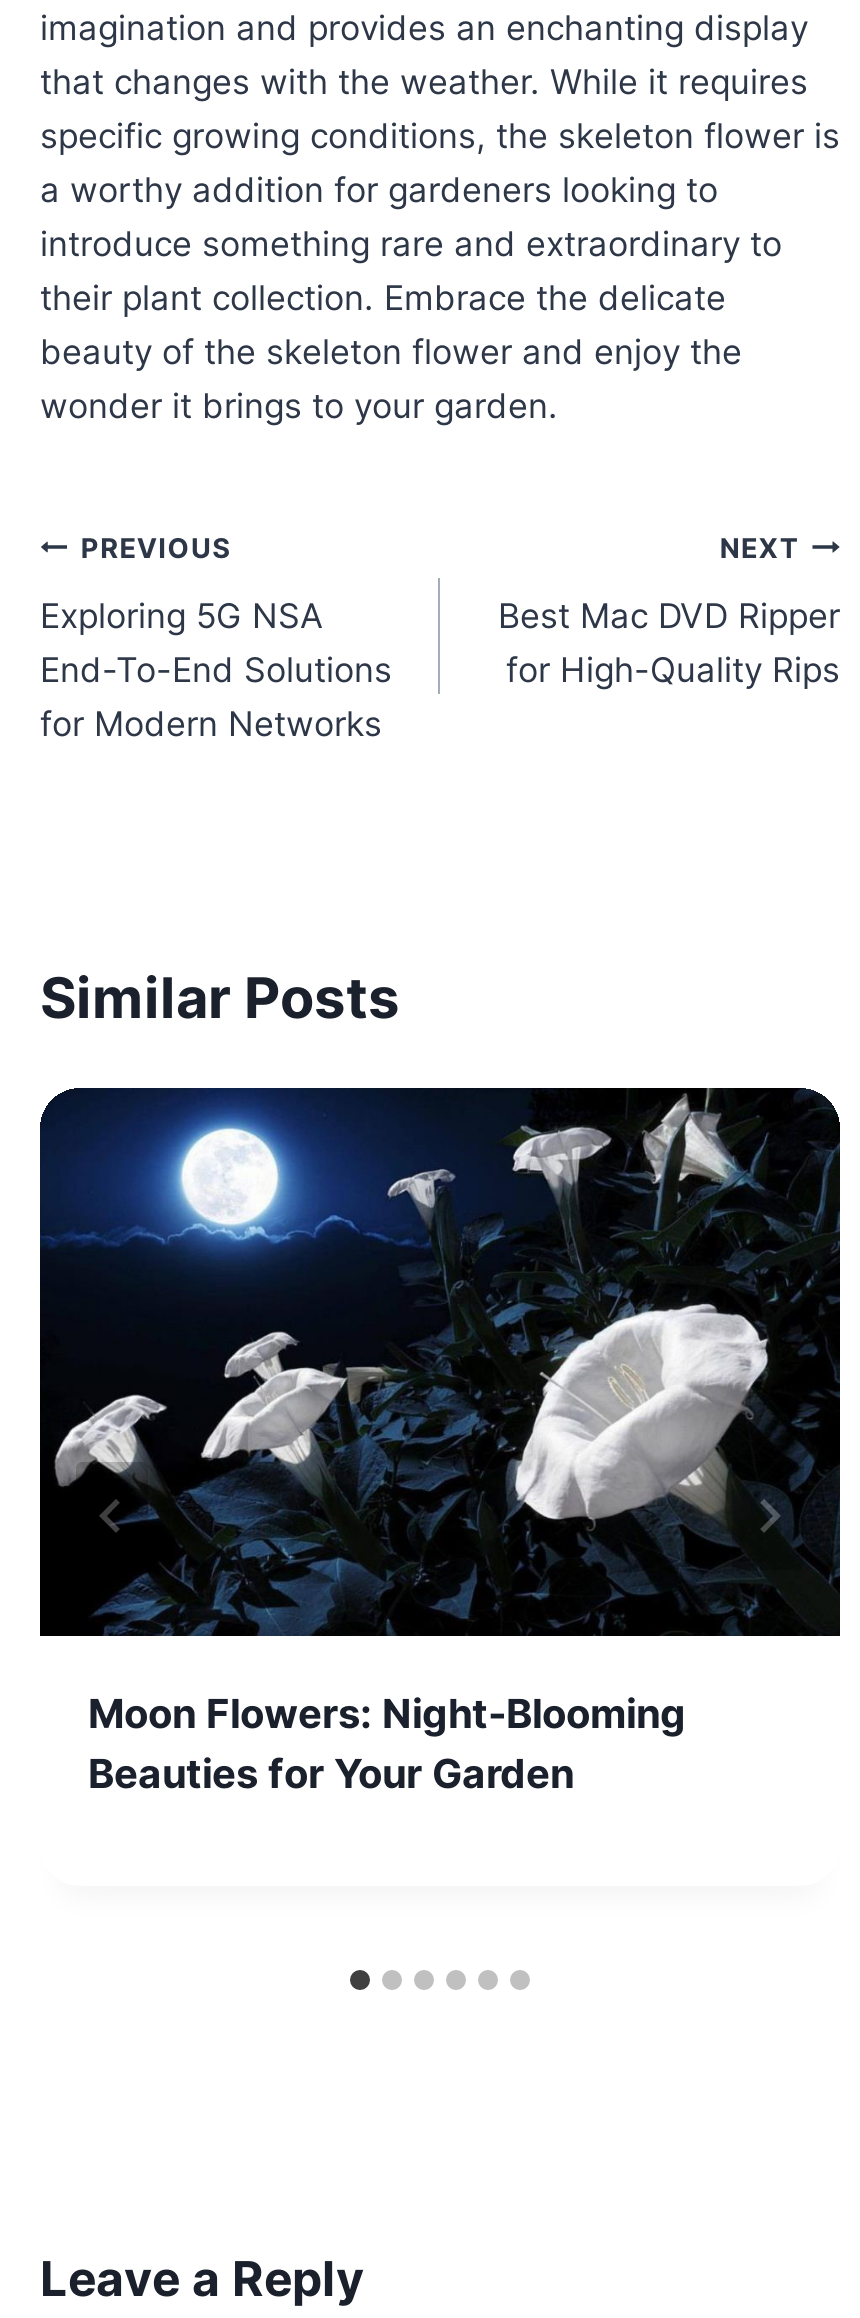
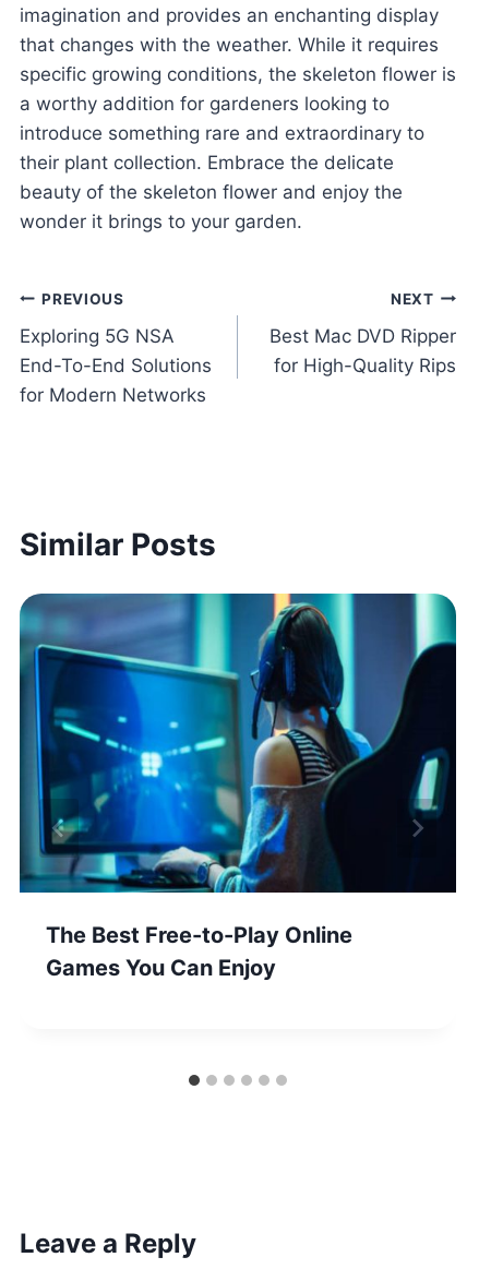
- [image]
- Moon Flowers: Night-Blooming
- Beauties for Your Garden
+ [image]
+ The Best Free-to-Play Online
+ Games You Can Enjoy
